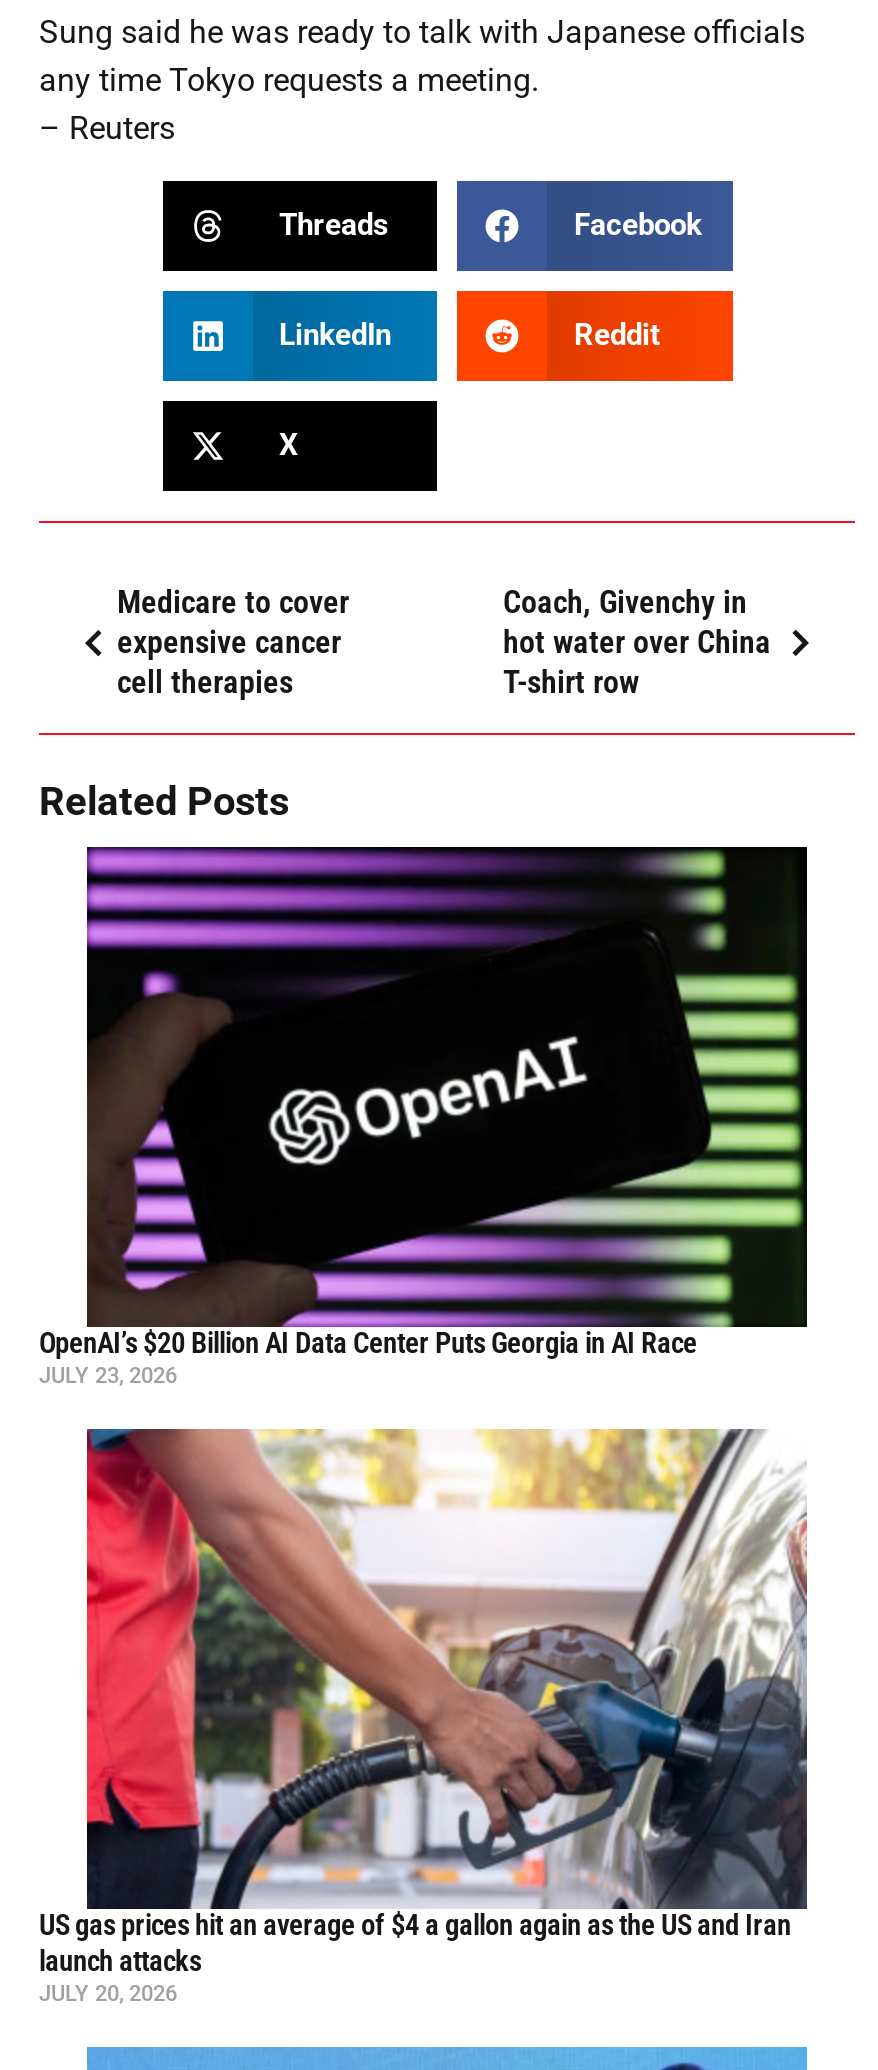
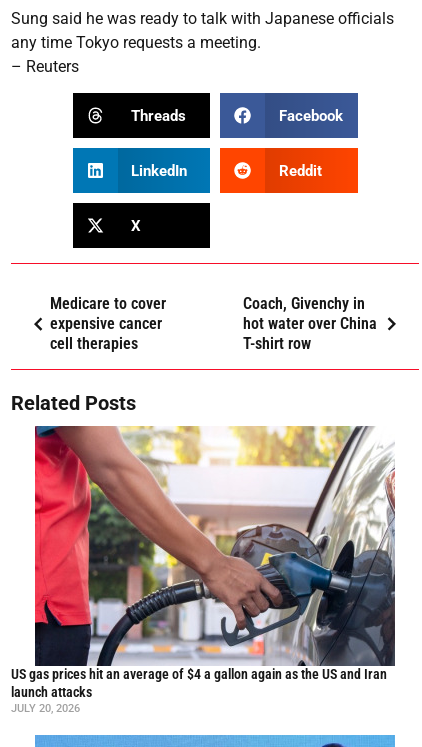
- [image]
- OpenAI’s $20 Billion AI Data Center Puts Georgia in AI Race
- JULY 23, 2026
